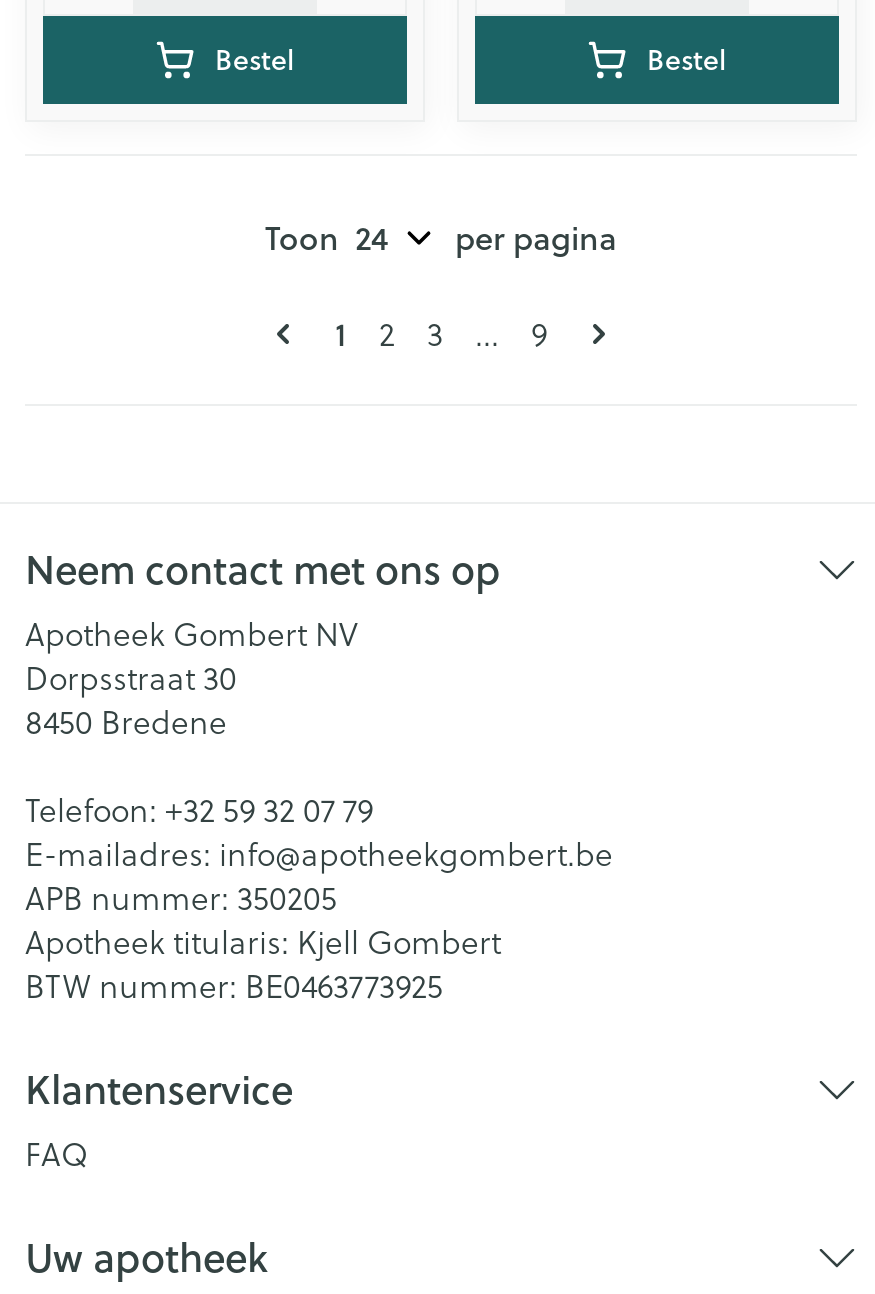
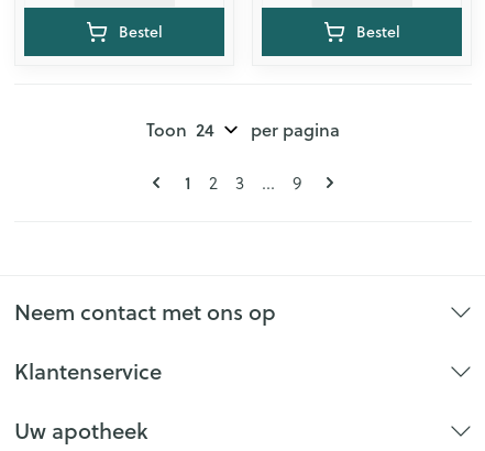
- Apotheek Gombert NV
- Dorpsstraat 30
- 8450 Bredene
- Telefoon: +32 59 32 07 79
- E-mailadres: info@apotheekgombert.be
- APB nummer: 350205
- Apotheek titularis: Kjell Gombert
- BTW nummer: BE0463773925

- FAQ
